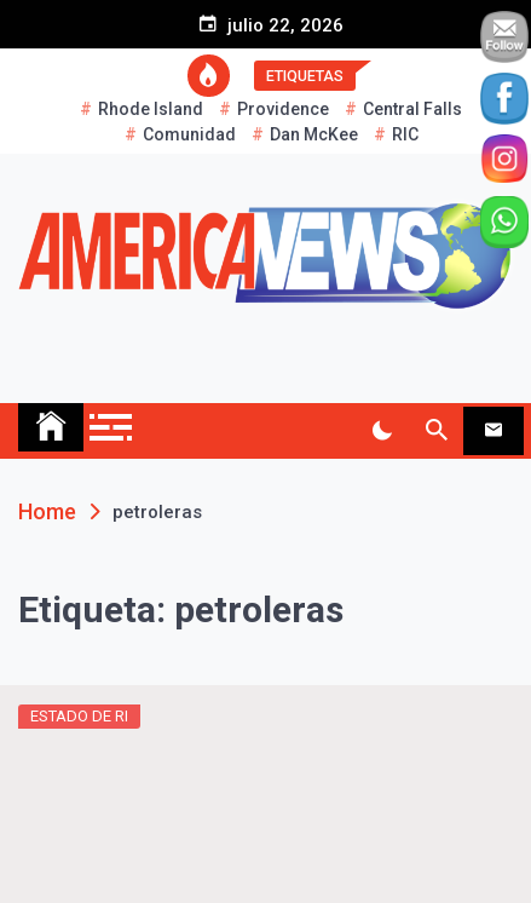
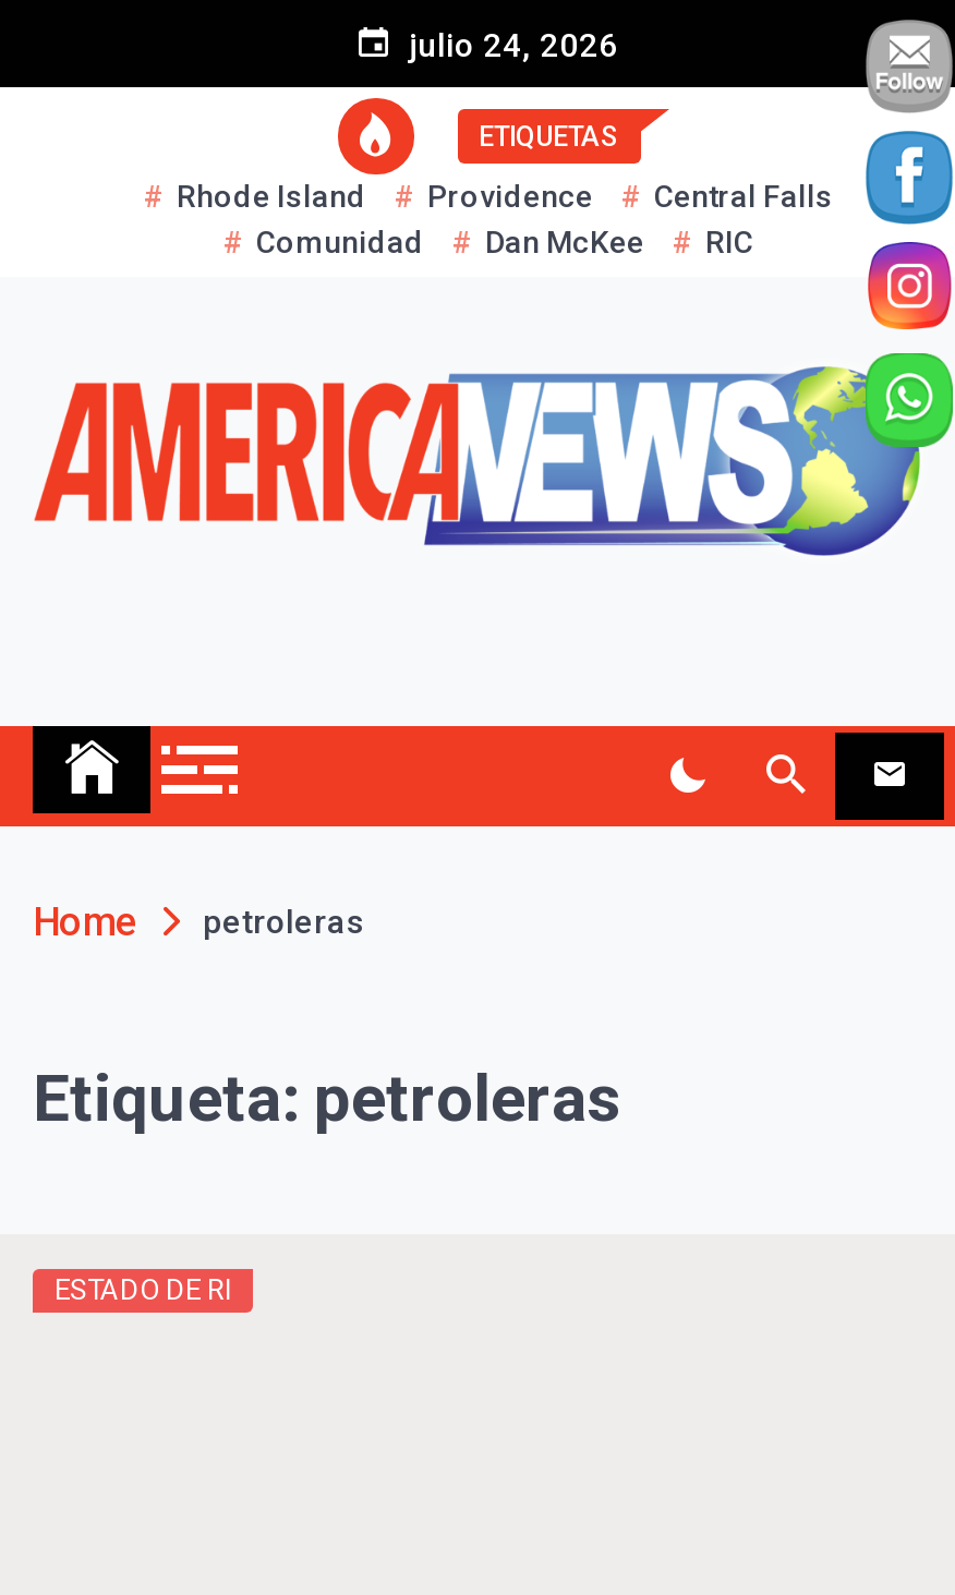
- julio 22, 2026
+ julio 24, 2026
